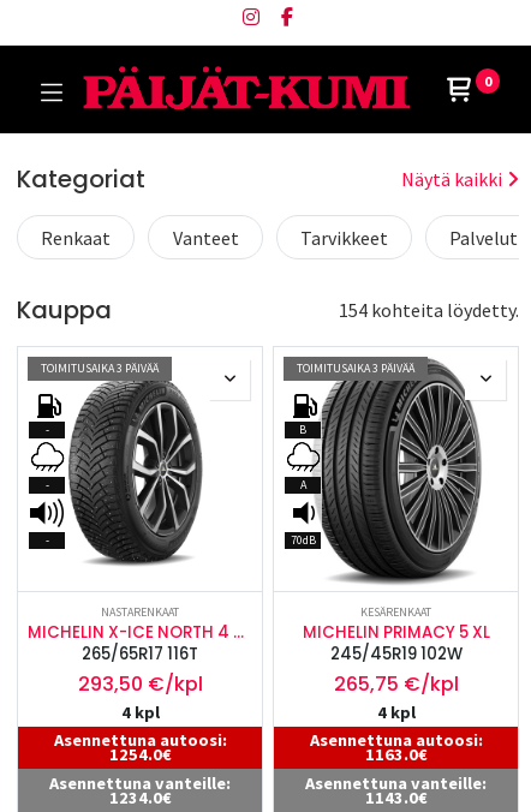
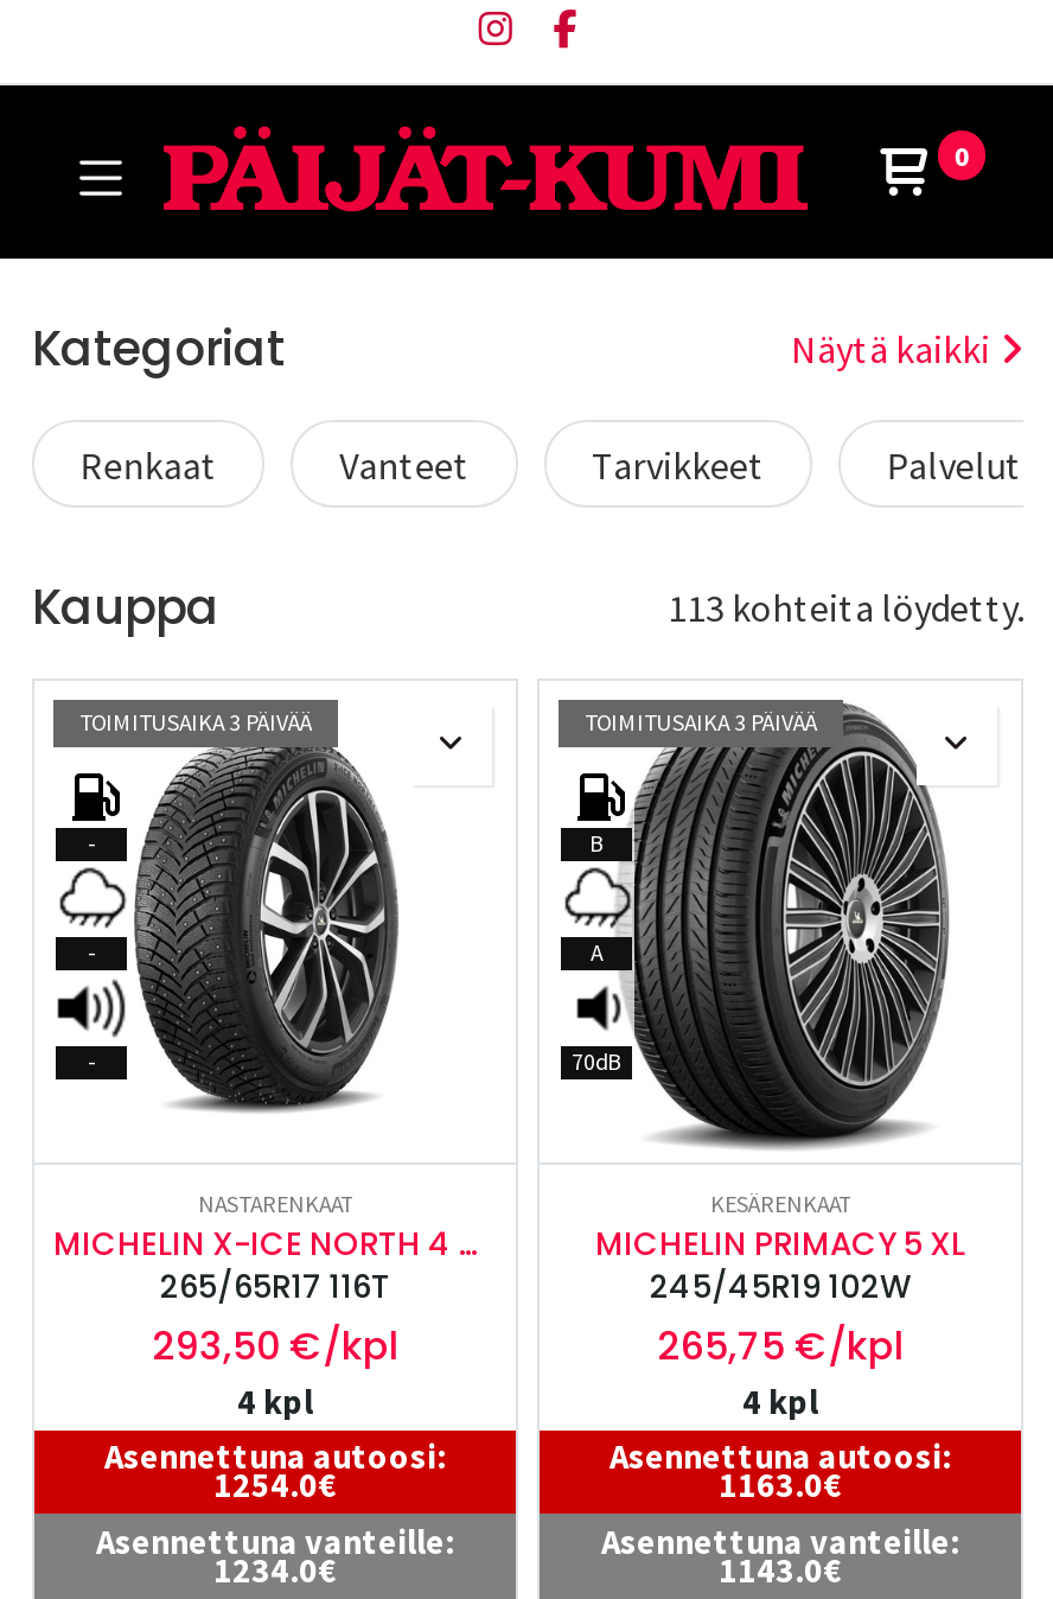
- 154 kohteita löydetty.
+ 113 kohteita löydetty.
